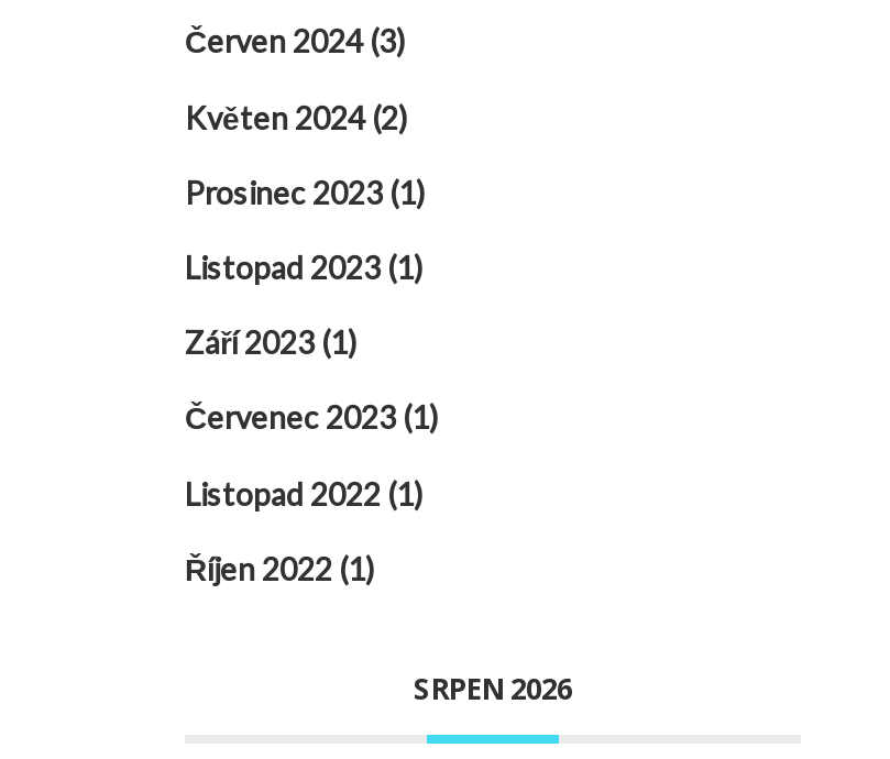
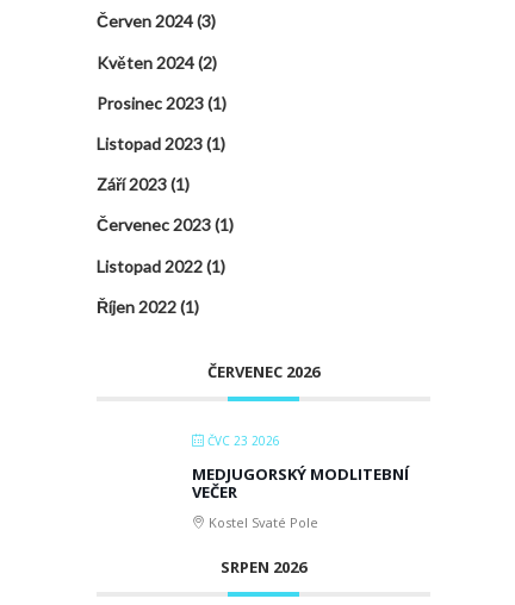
+ ČERVENEC 2026
+ ČVC 23 2026
+ MEDJUGORSKÝ MODLITEBNÍ
+ VEČER
+ Kostel Svaté Pole
